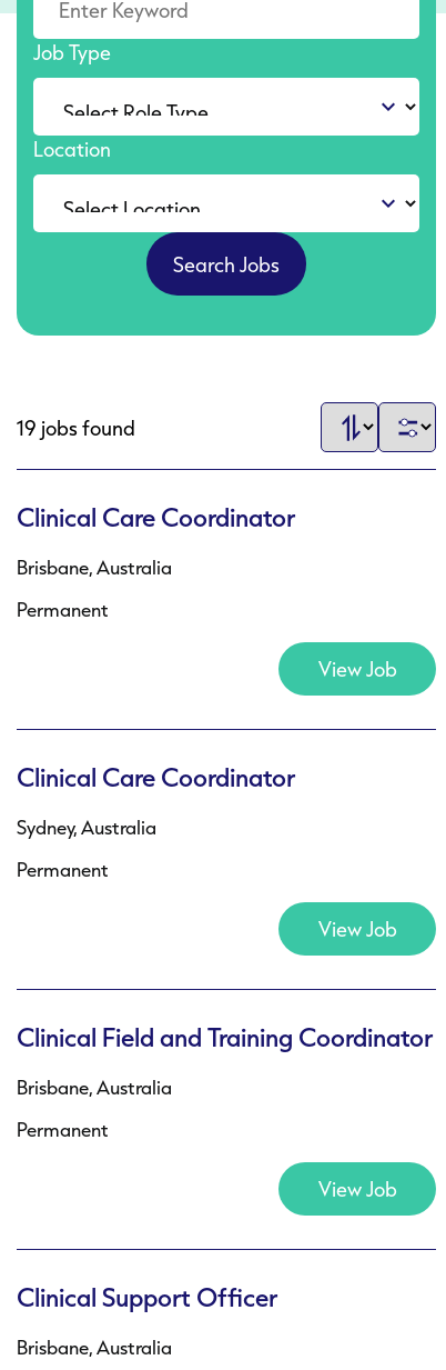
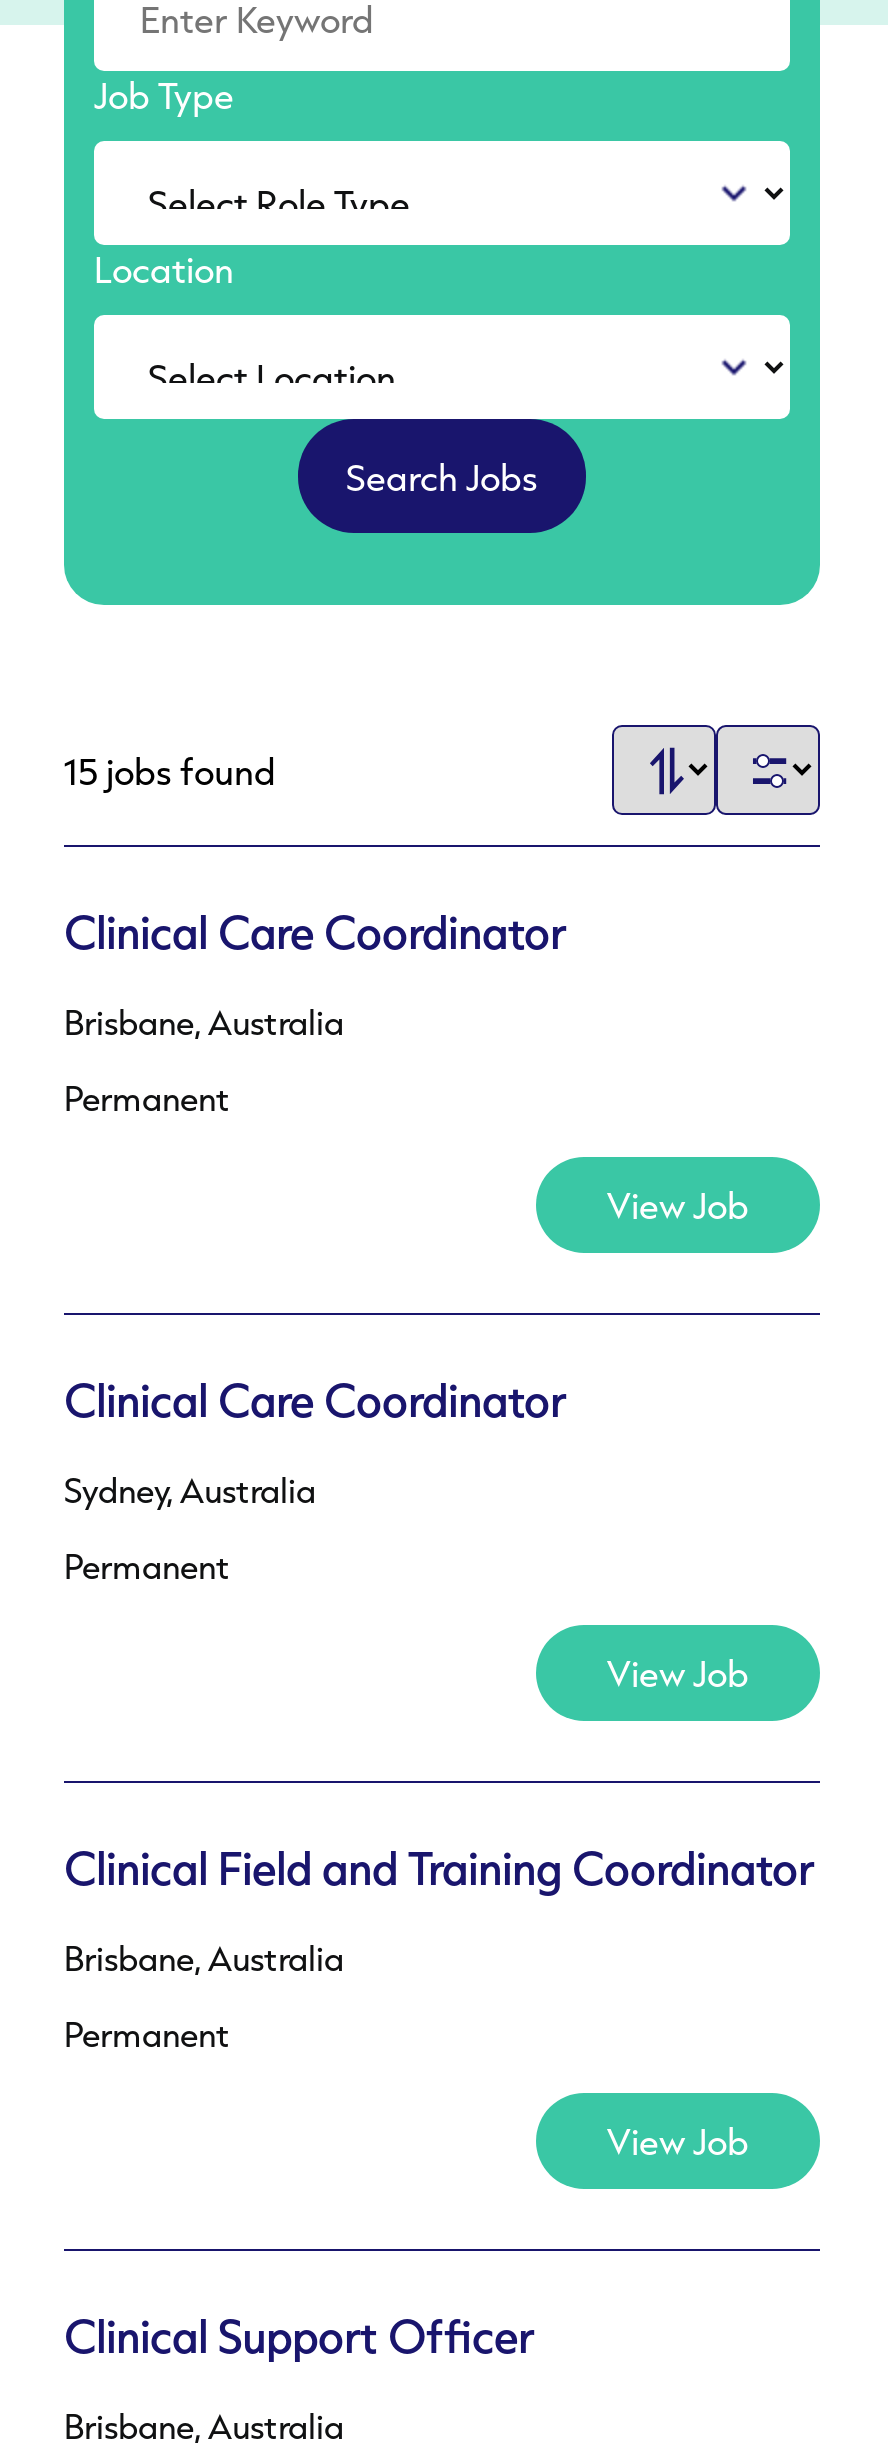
- 19 jobs found
+ 15 jobs found
